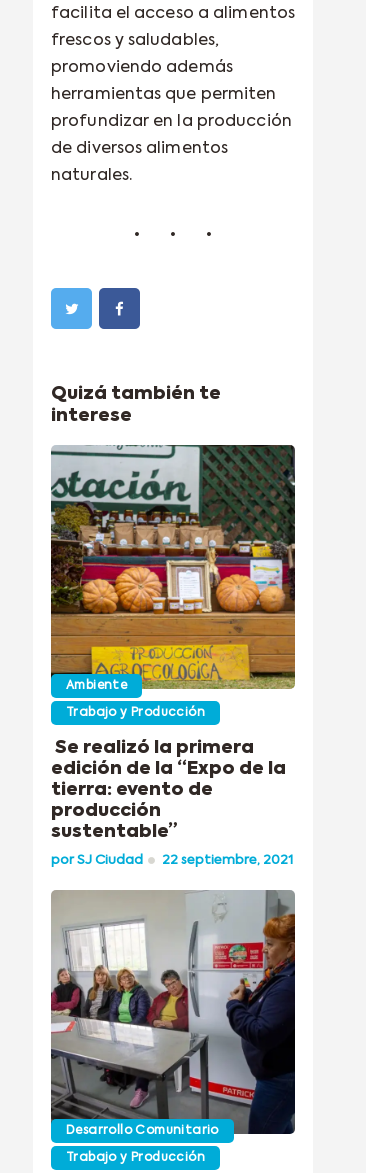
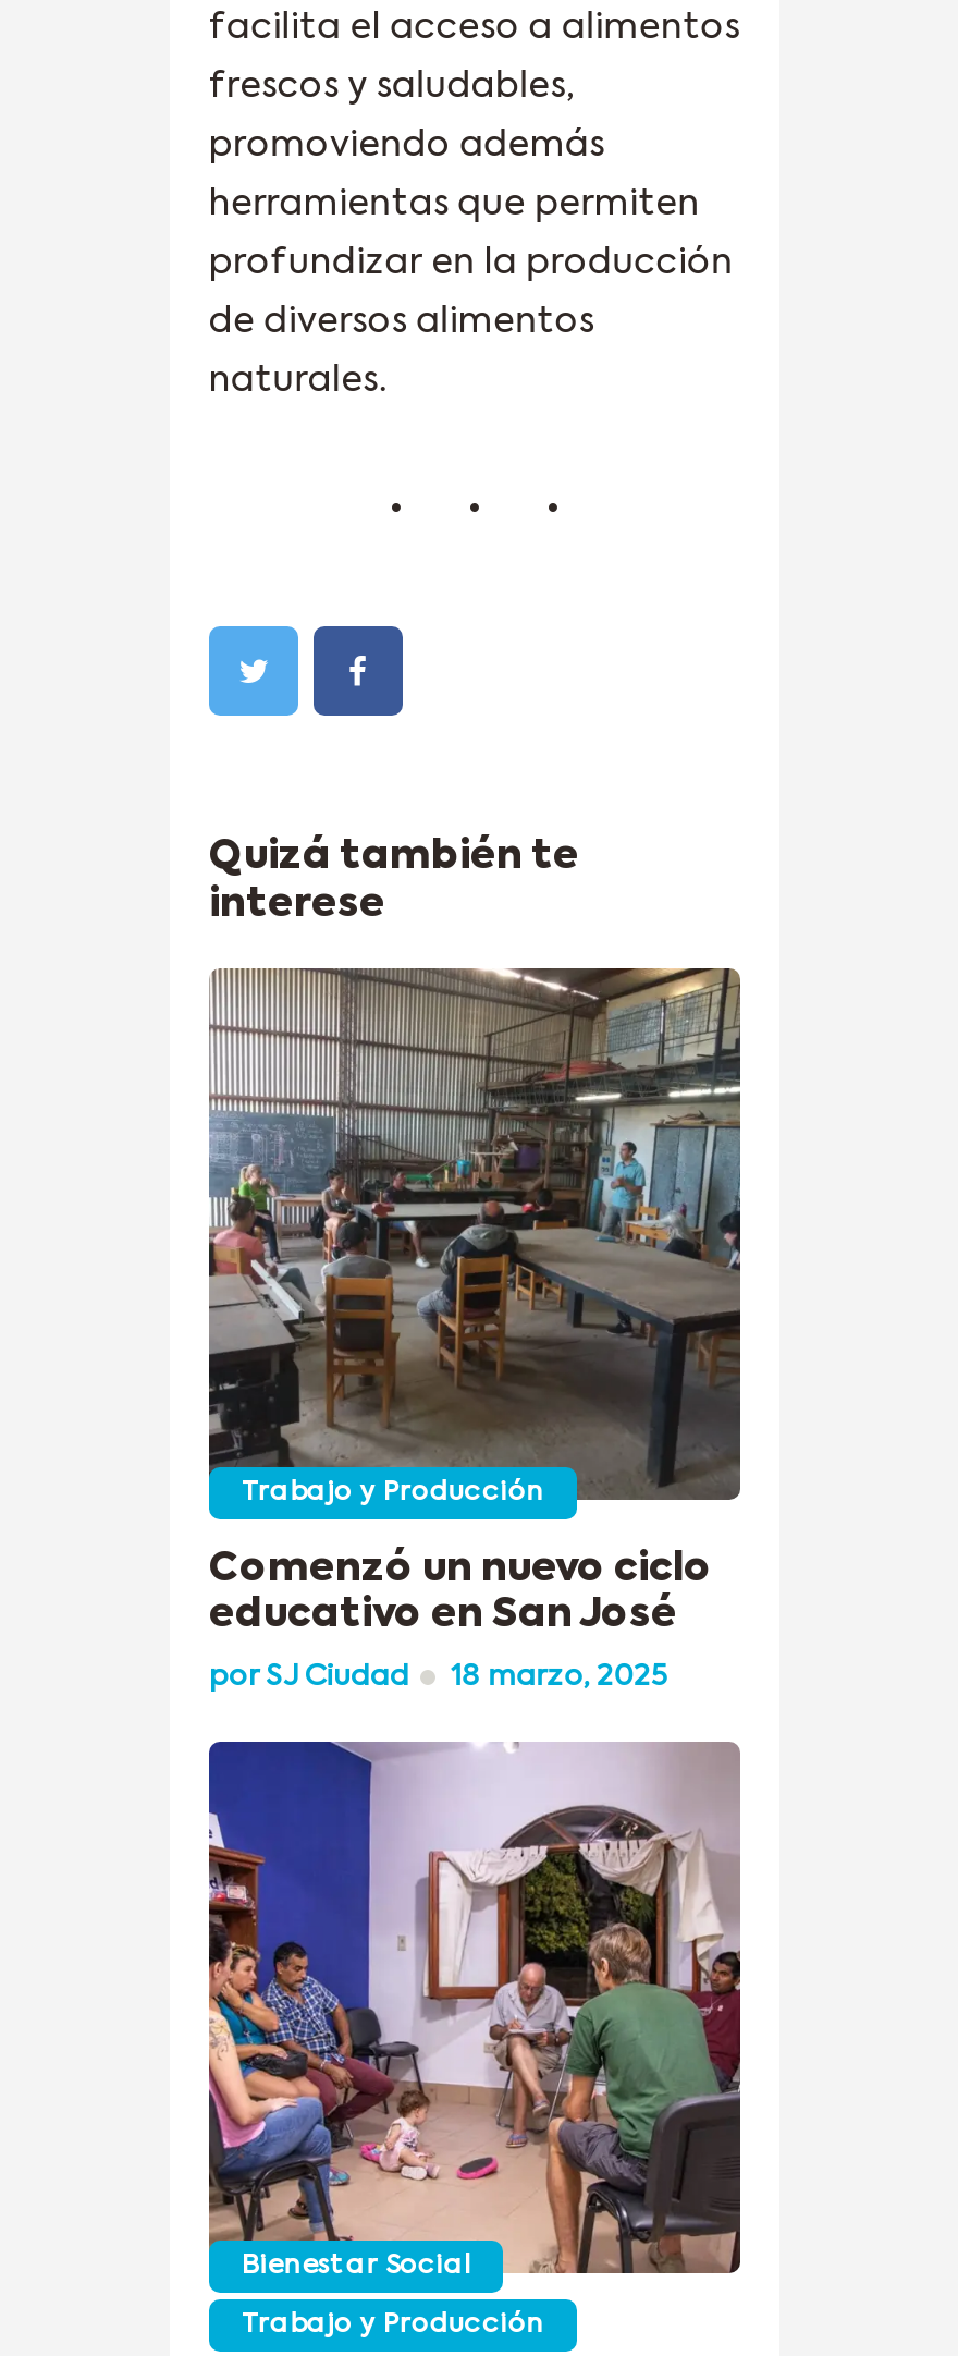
- [image]
- Se realizó la primera
- edición de la “Expo de la
- tierra: evento de
- producción
- sustentable”
+ [image]
+ Comenzó un nuevo ciclo
+ educativo en San José

- Ambiente

- por SJ Ciudad 22 septiembre, 2021
+ por SJ Ciudad 18 marzo, 2025

- [image]
- Desarrollo Comunitario
+ [image]
+ Bienestar Social
